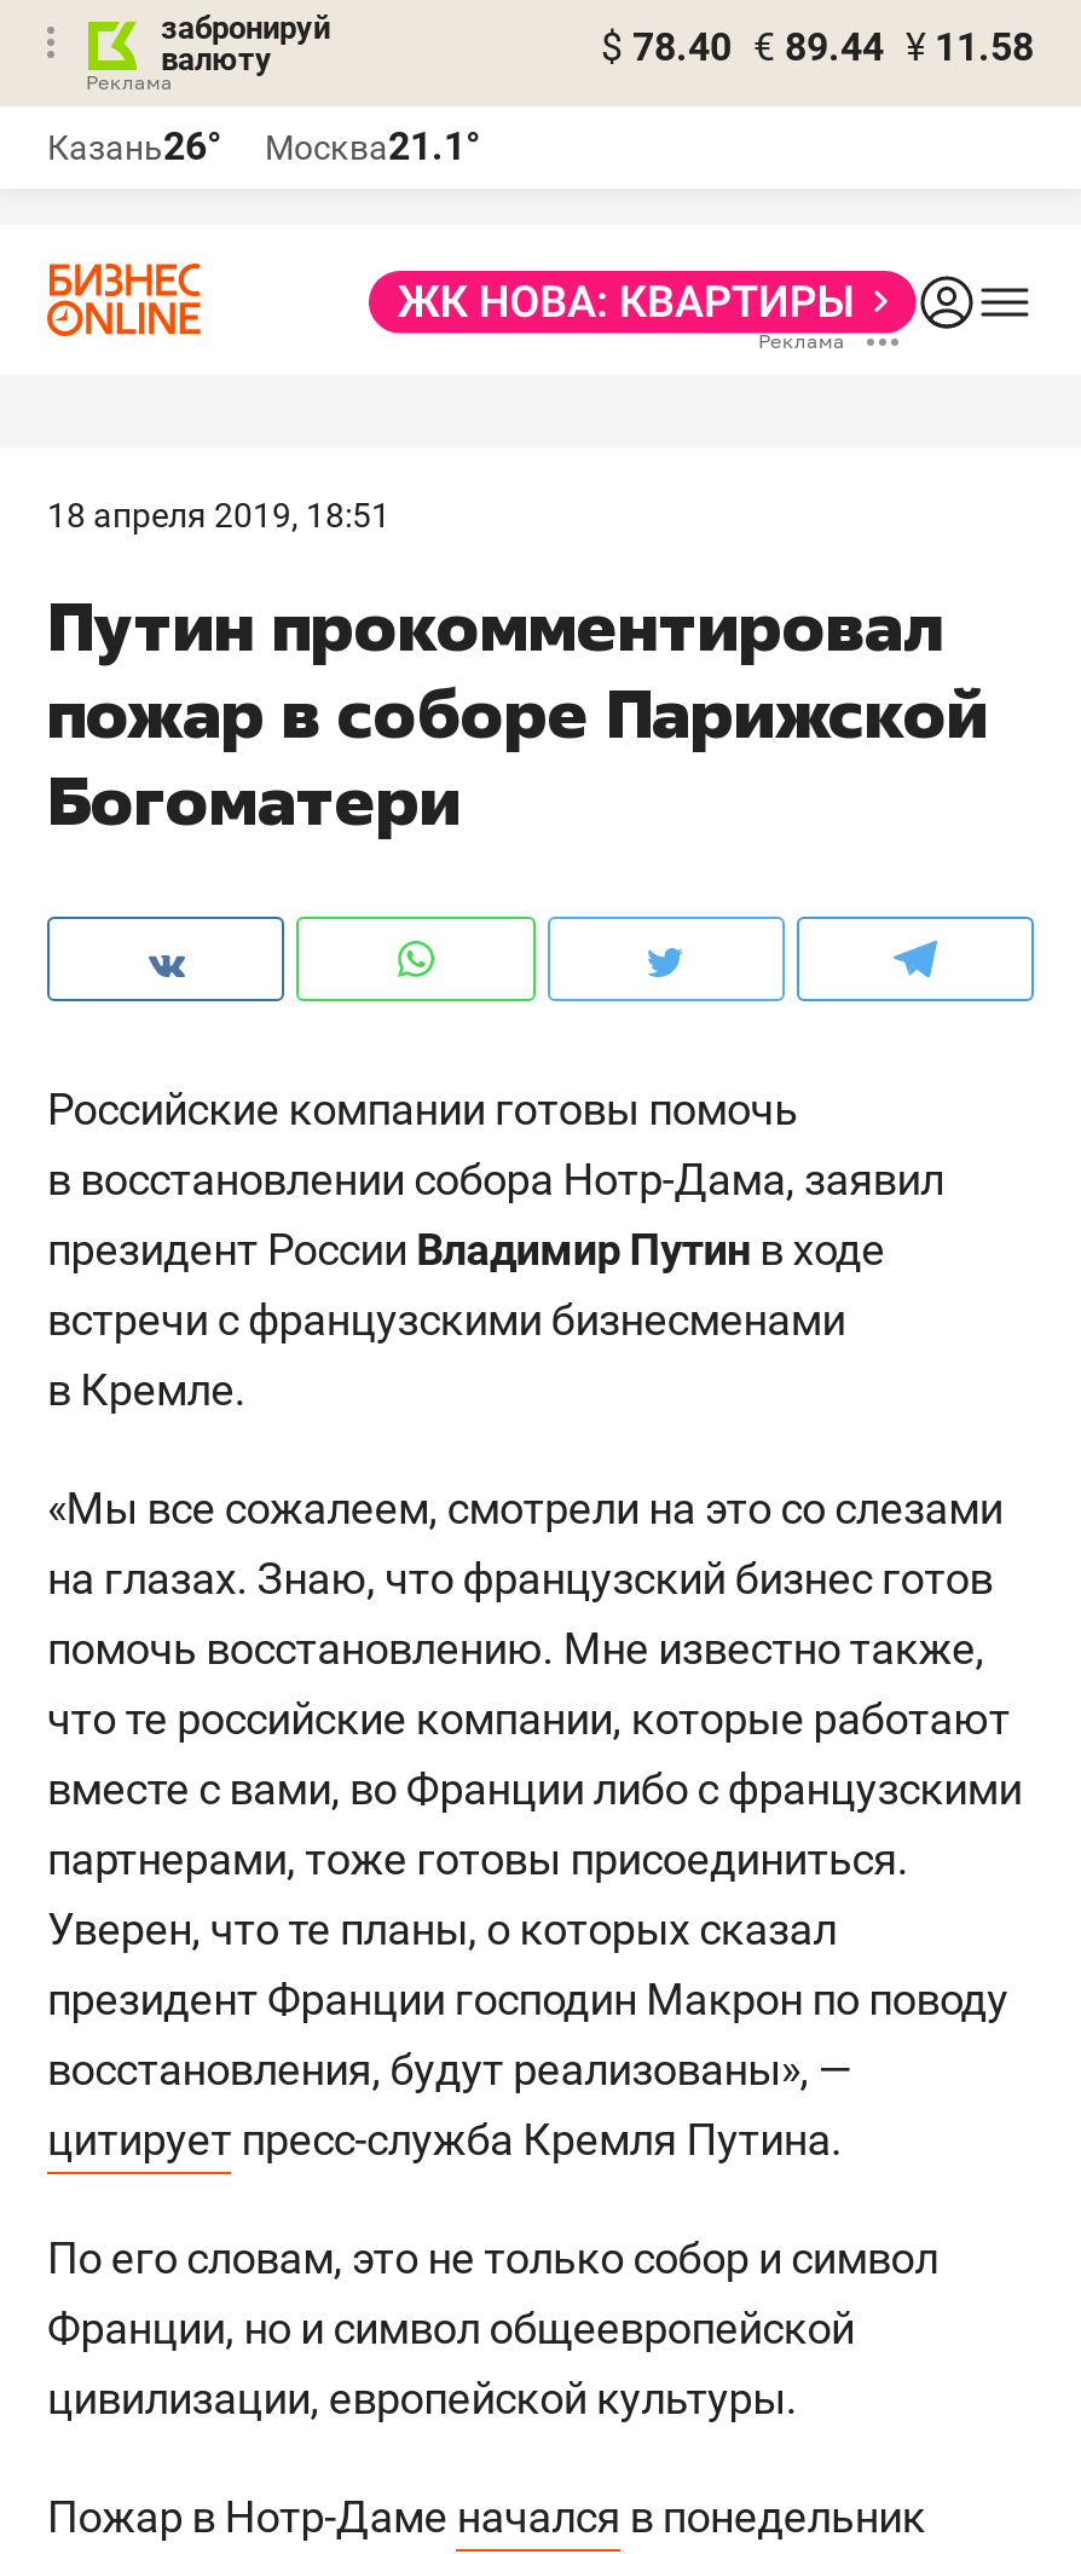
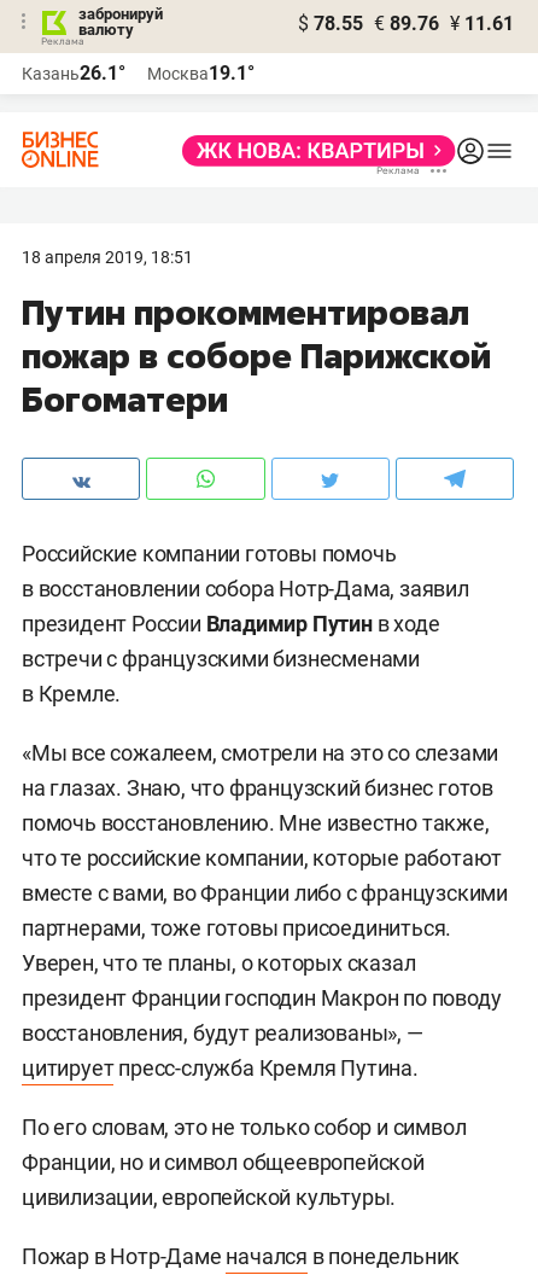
- $ 78.40 € 89.44 ¥ 11.58
+ $ 78.55 € 89.76 ¥ 11.61

- Казань26°
+ Казань26.1°

- Москва21.1°
+ Москва19.1°
